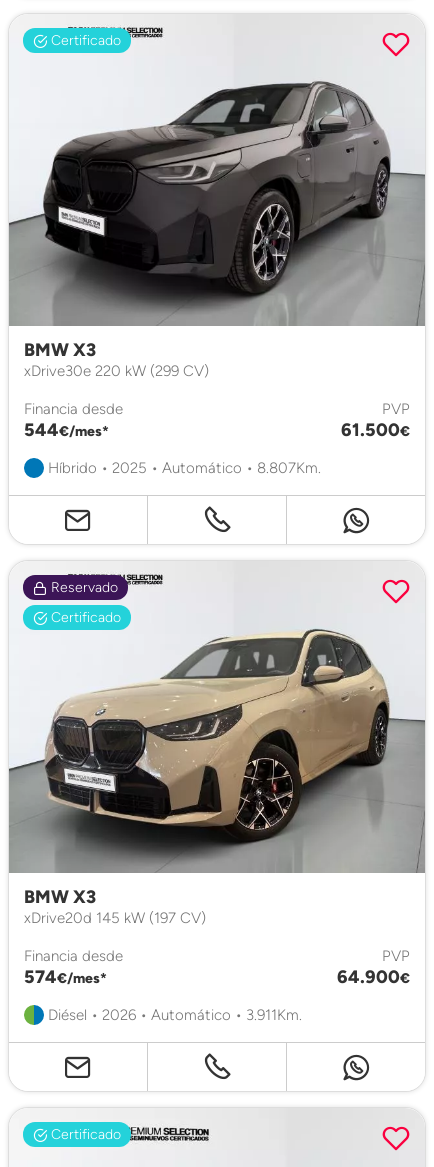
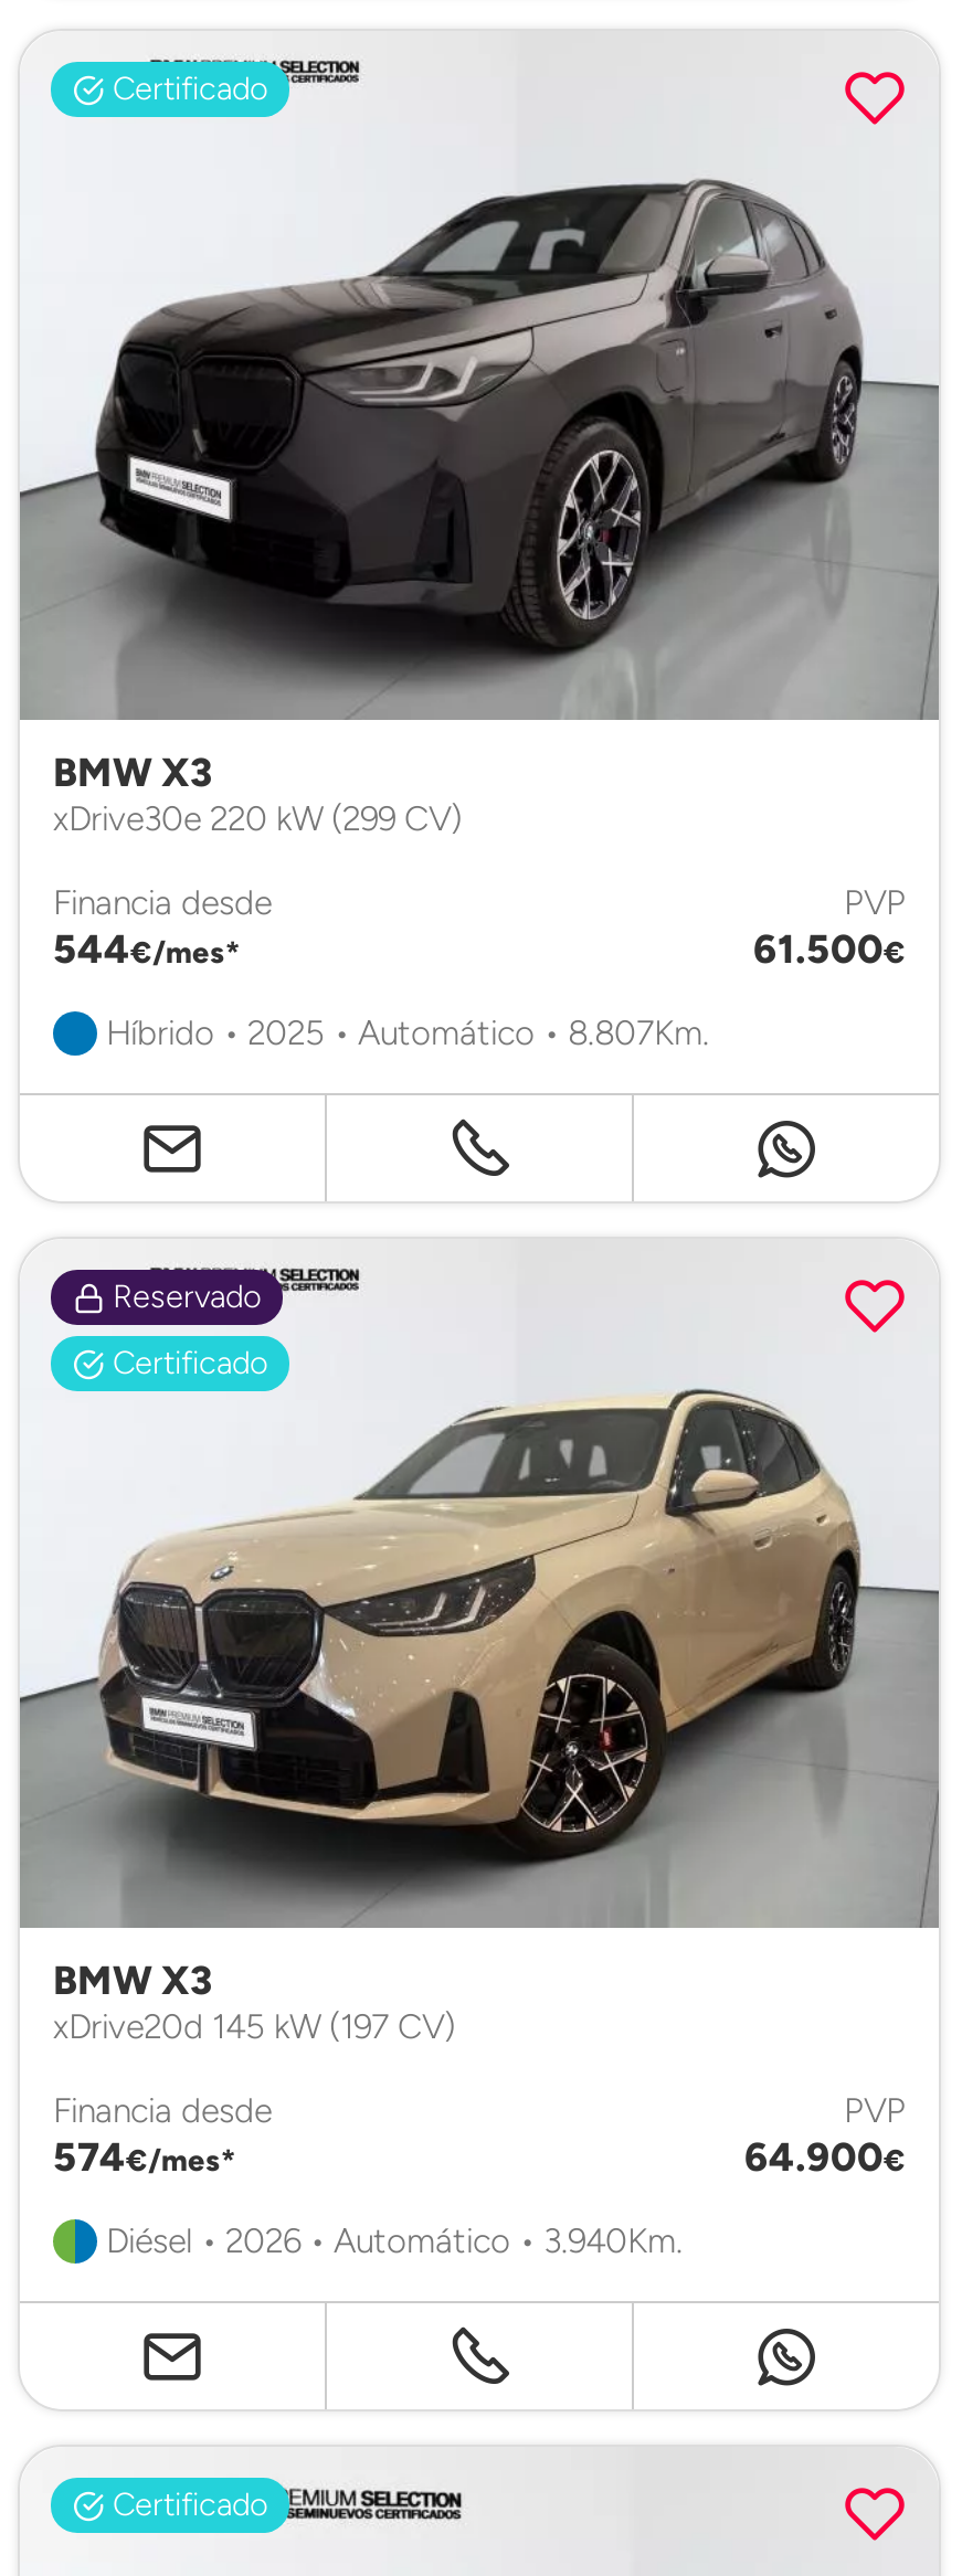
- Diésel • 2026 • Automático • 3.911Km.
+ Diésel • 2026 • Automático • 3.940Km.
